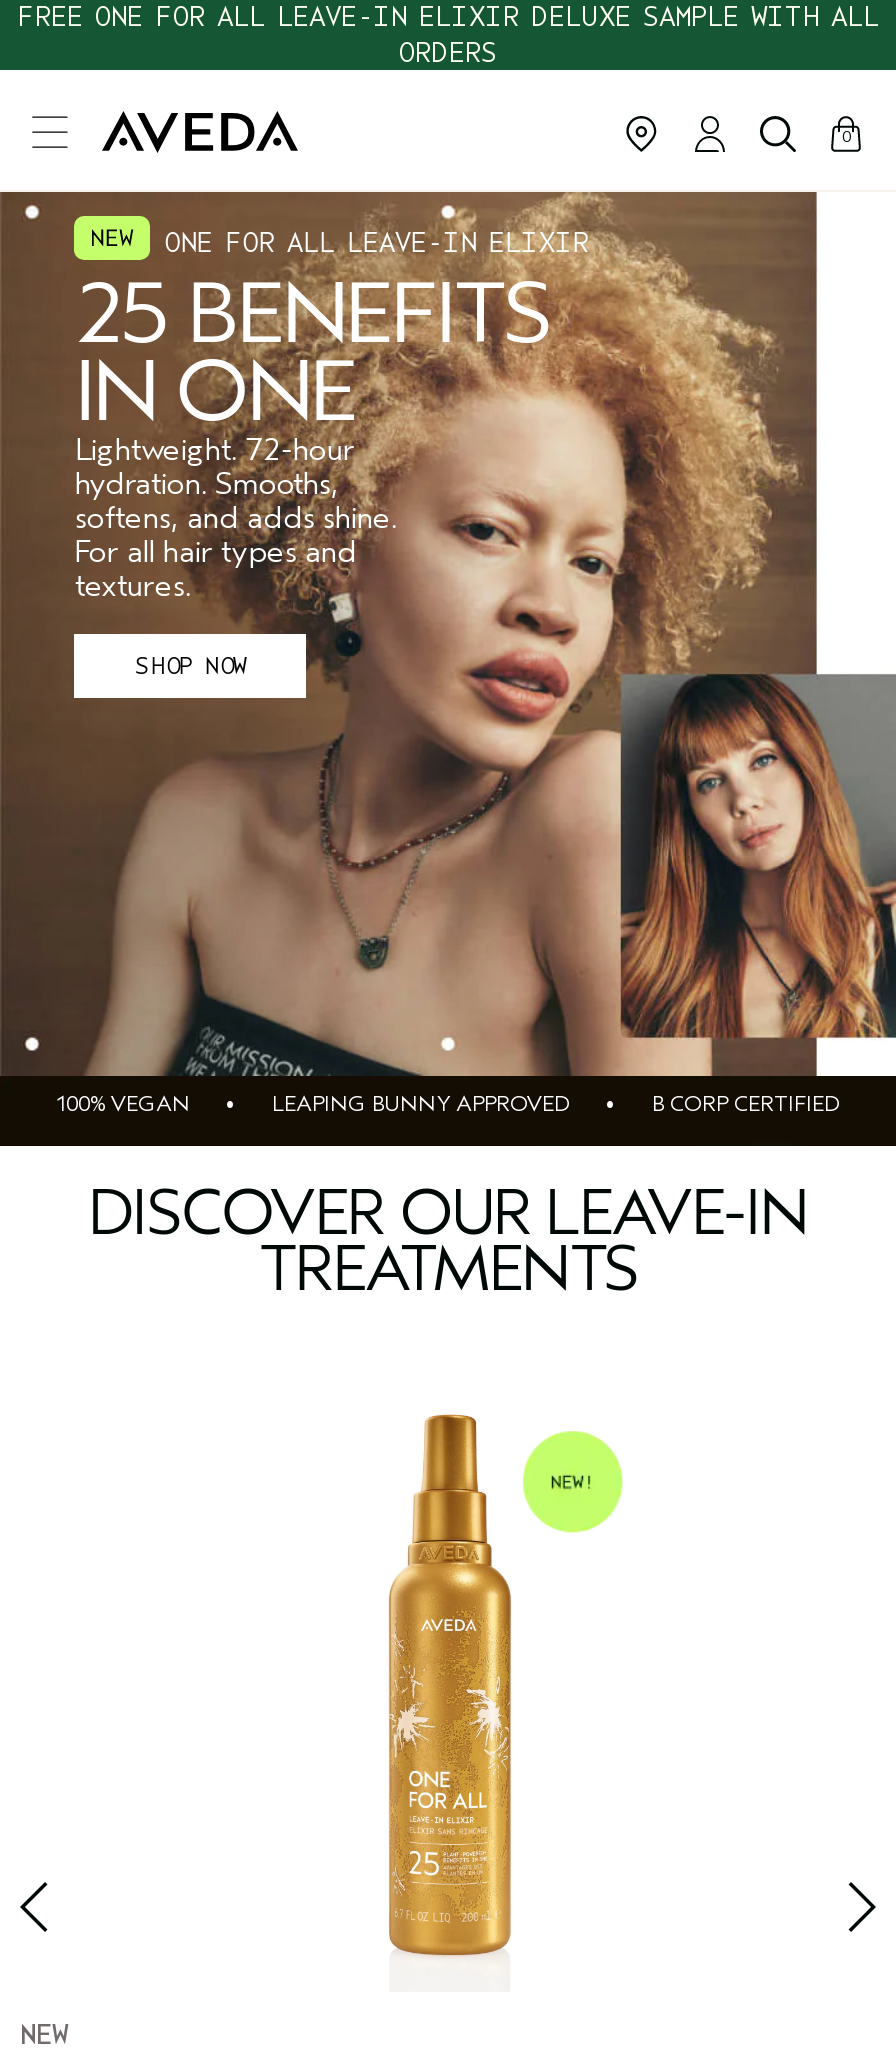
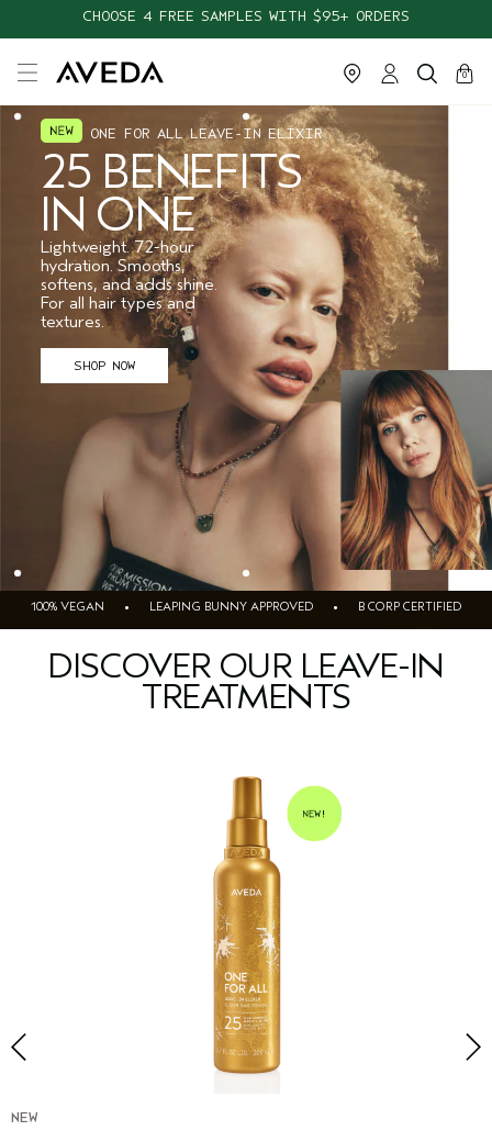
- FREE ONE FOR ALL LEAVE-IN ELIXIR DELUXE SAMPLE WITH ALL
- ORDERS
+ CHOOSE 4 FREE SAMPLES WITH $95+ ORDERS
